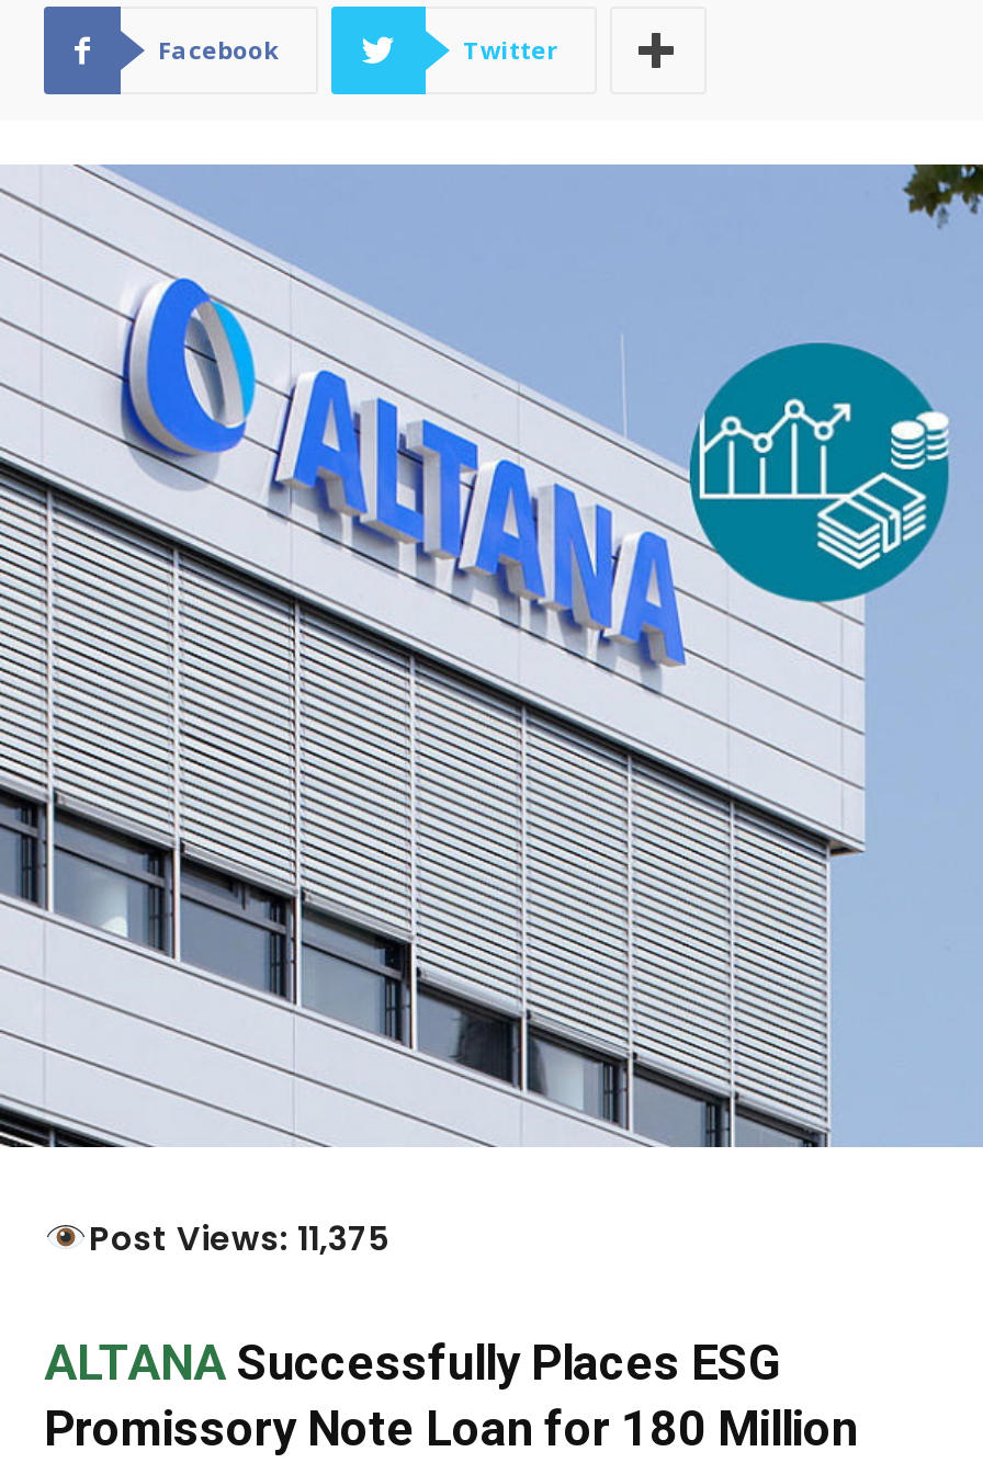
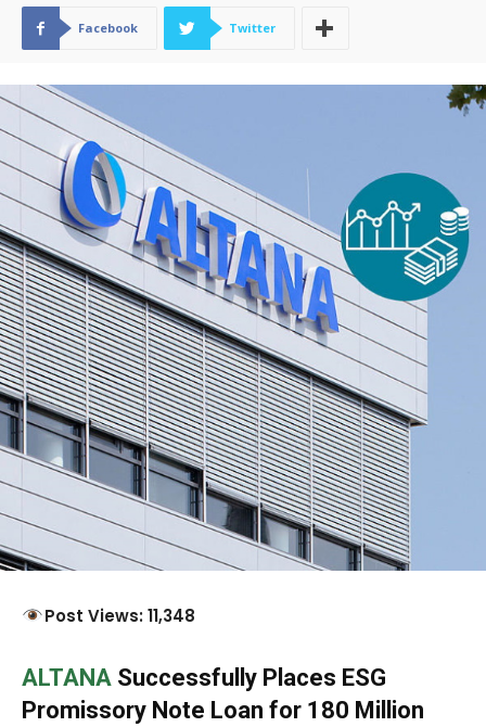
- Post Views: 11,375
+ Post Views: 11,348
